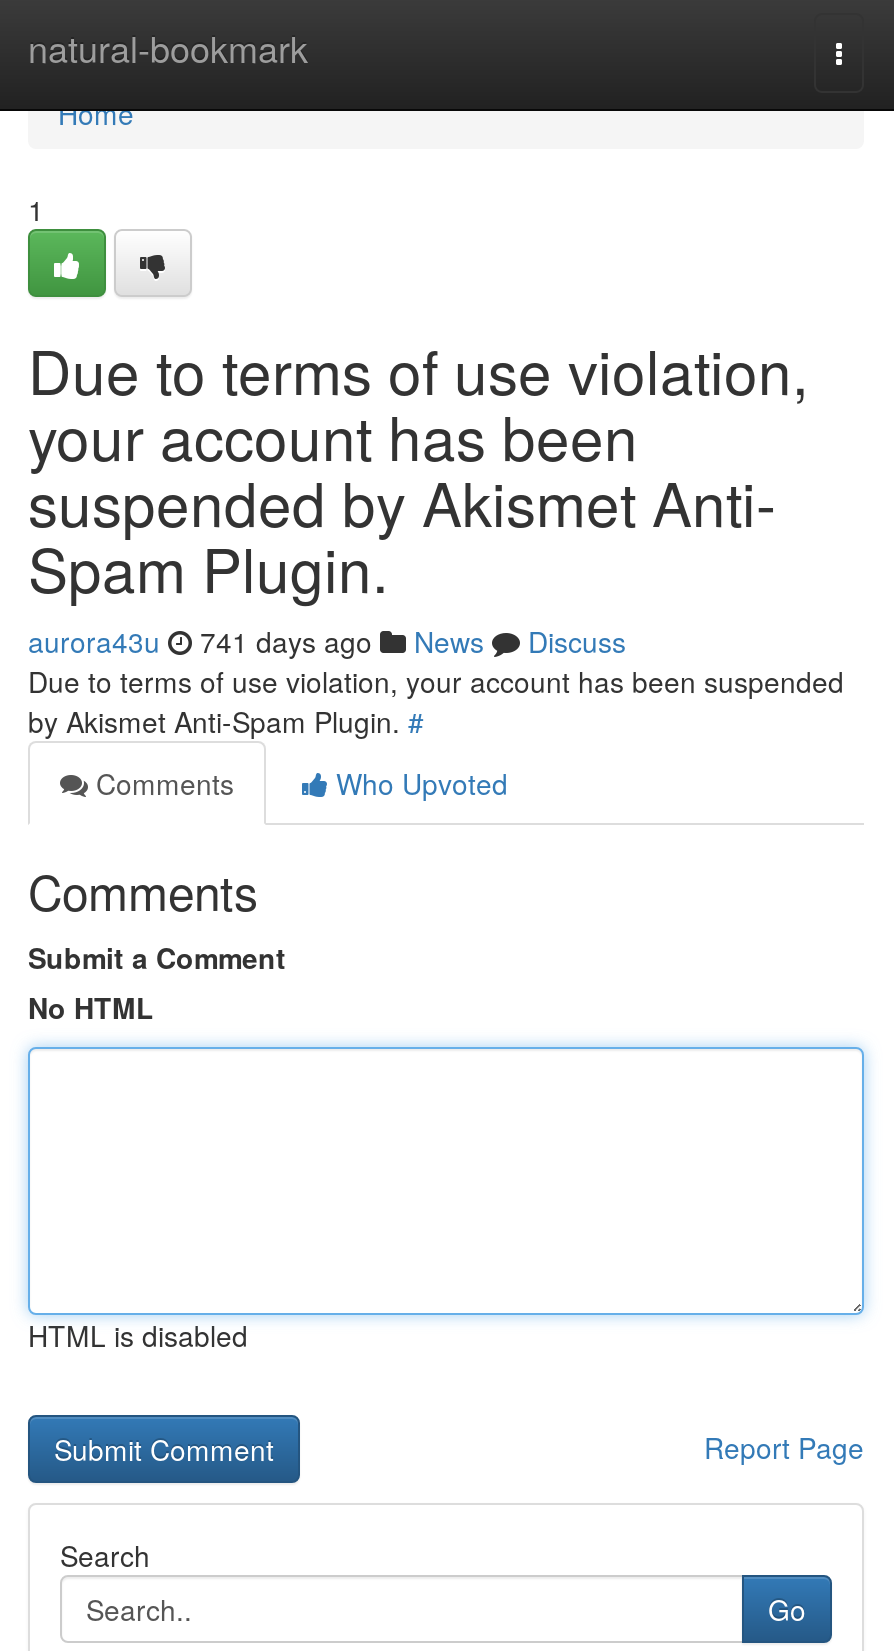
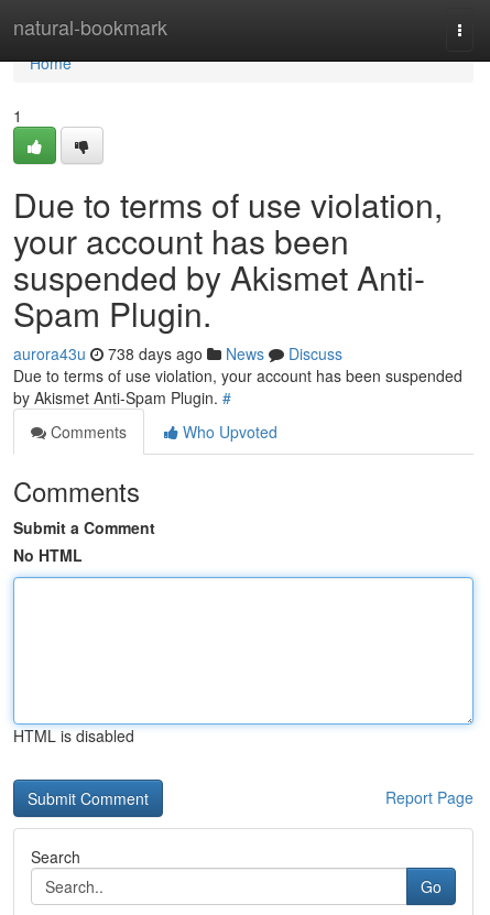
- aurora43u 741 days ago News Discuss
+ aurora43u 738 days ago News Discuss
